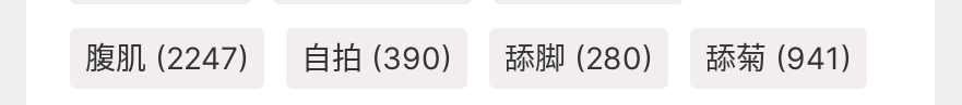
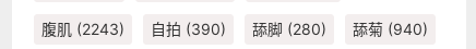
- 腹肌(2247)
+ 腹肌(2243)

- 舔菊(941)
+ 舔菊(940)
